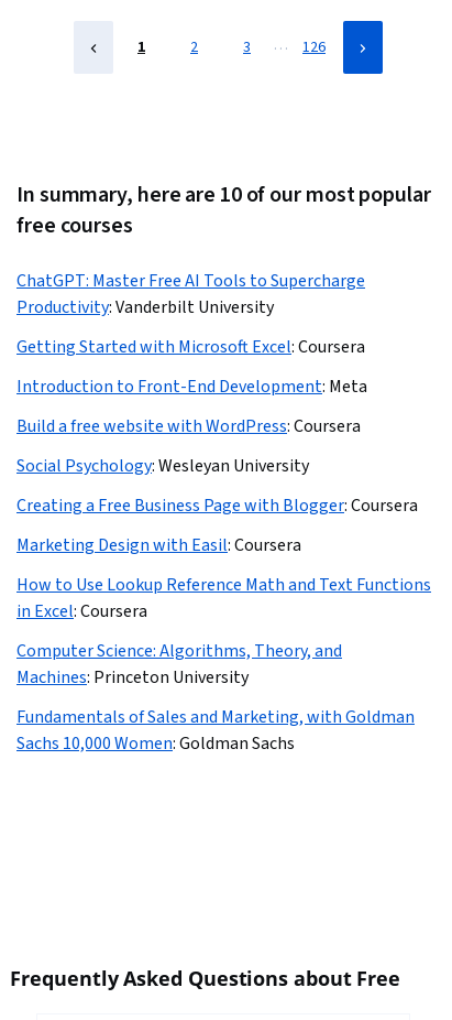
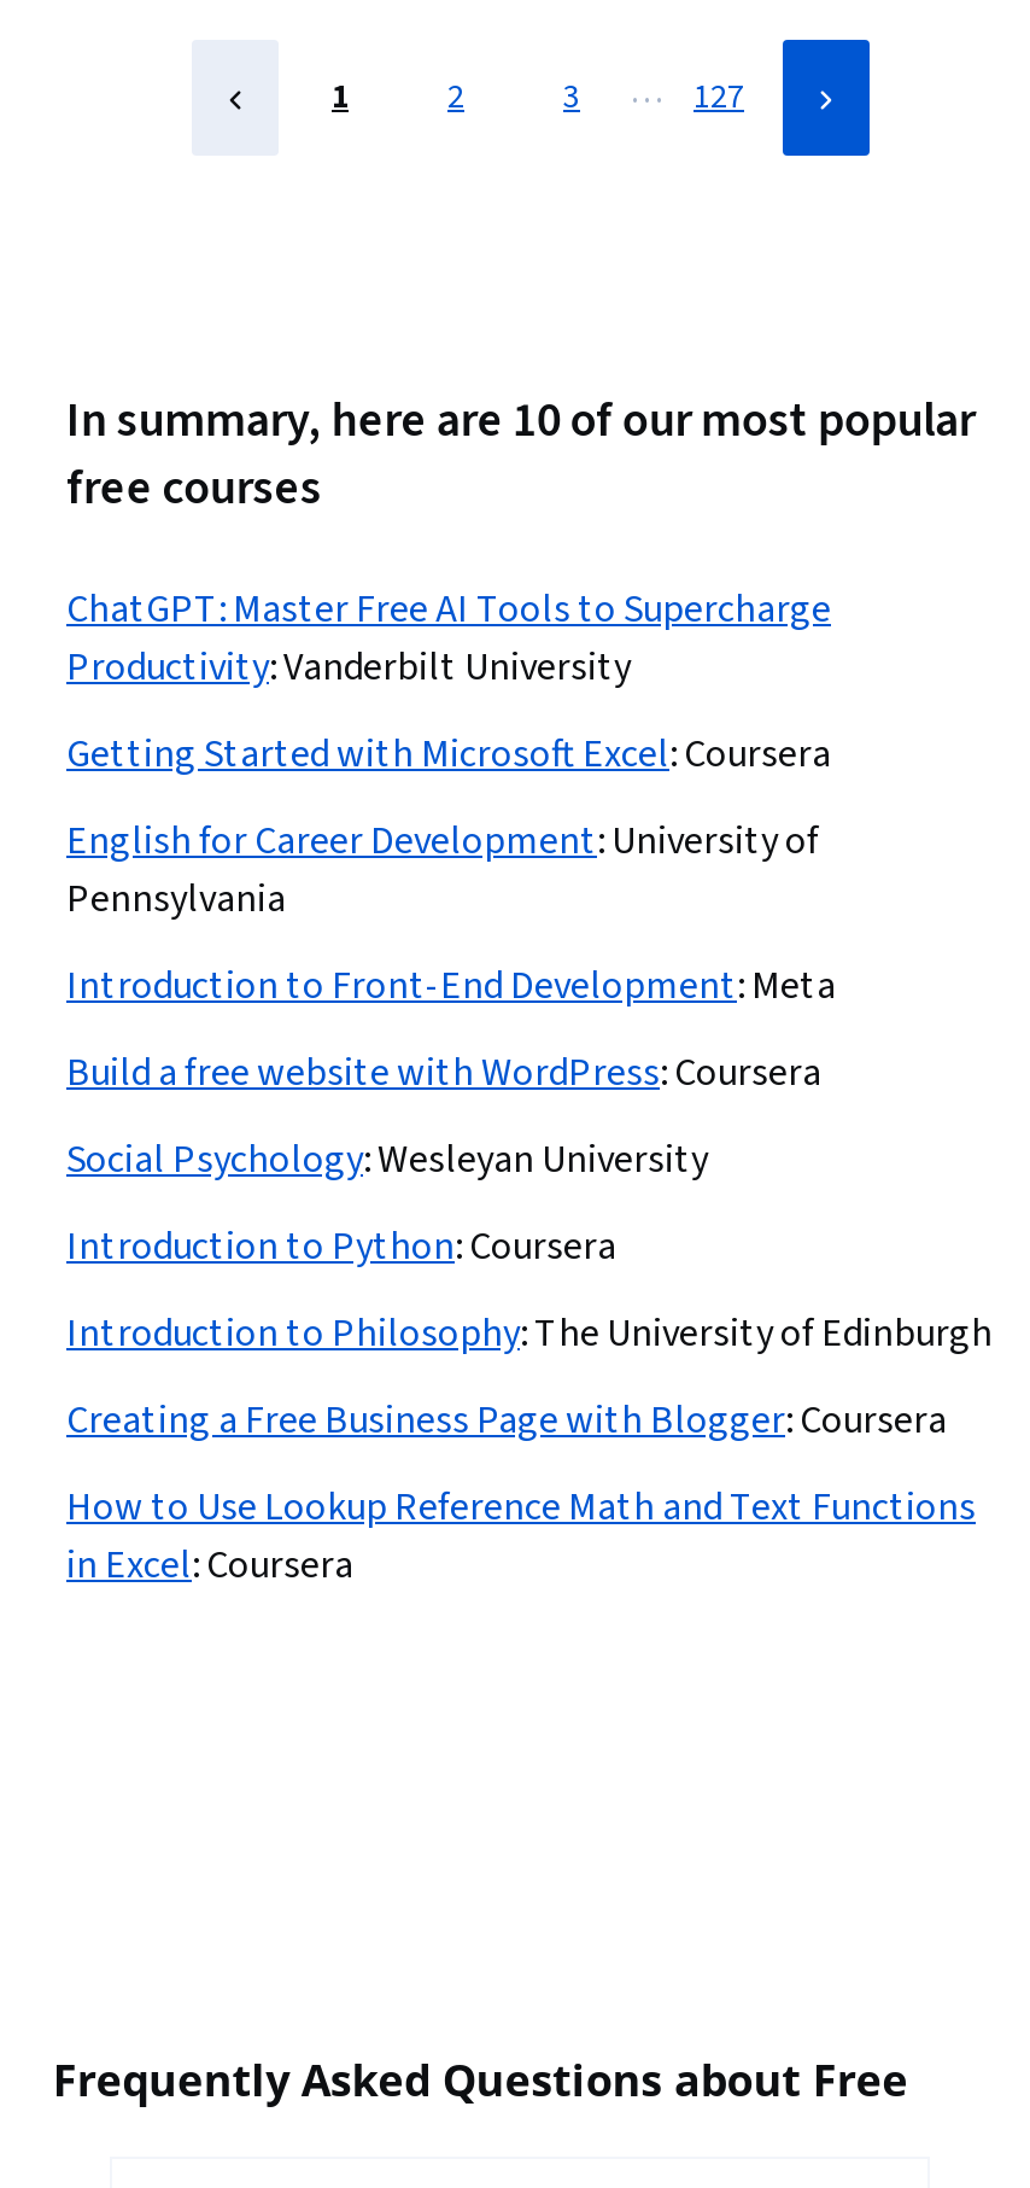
- 126
+ 127

+ English for Career Development: University of
+ Pennsylvania

moved down: Introduction to Front-End Development: Meta | Build a free website with WordPress: Coursera | Social Psychology: Wesleyan University

+ Introduction to Python: Coursera
+ Introduction to Philosophy: The University of Edinburgh

moved down: Creating a Free Business Page with Blogger: Coursera

- Marketing Design with Easil: Coursera

moved down: How to Use Lookup Reference Math and Text Functions | in Excel: Coursera

- Computer Science: Algorithms, Theory, and
- Machines: Princeton University
- Fundamentals of Sales and Marketing, with Goldman
- Sachs 10,000 Women: Goldman Sachs
